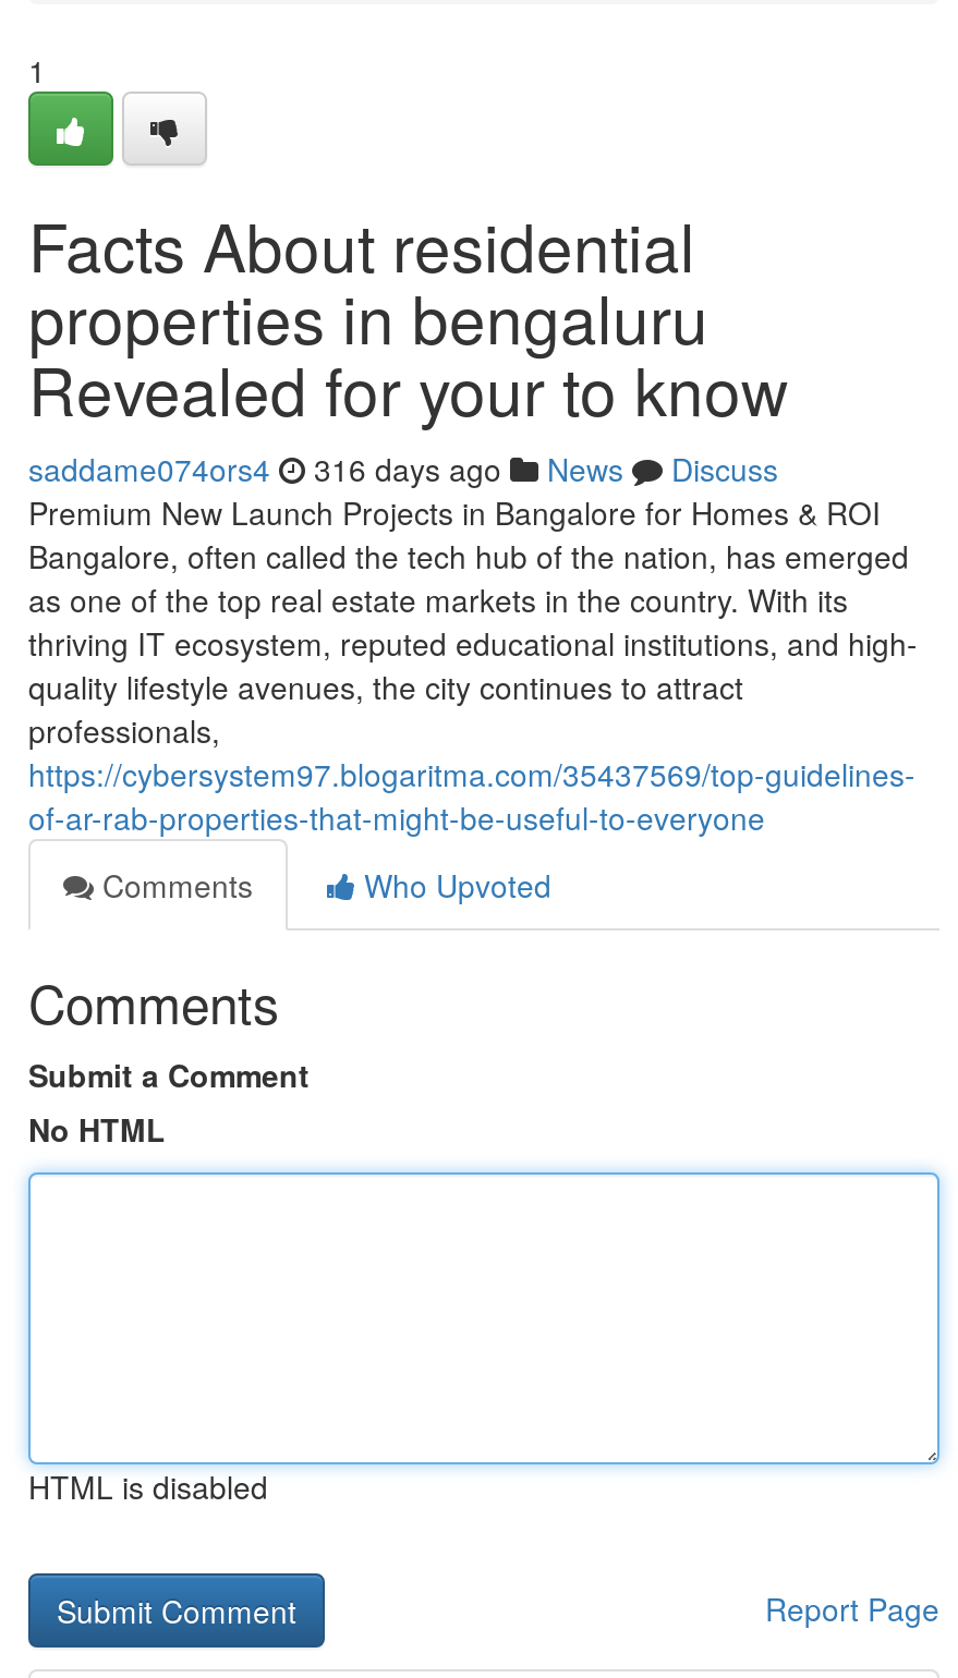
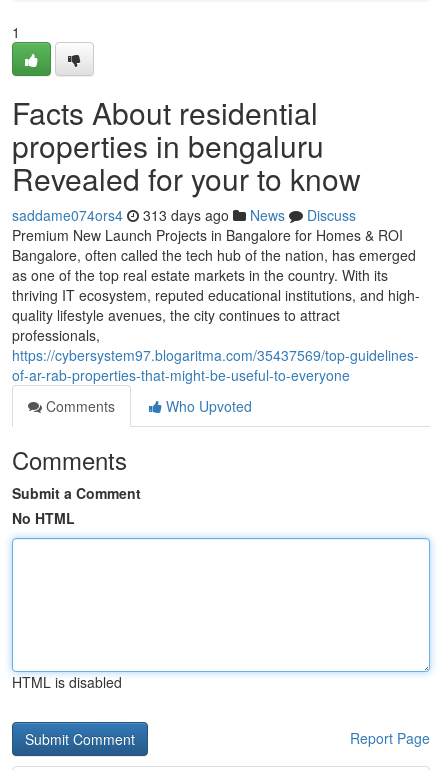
- saddame074ors4 316 days ago News Discuss
+ saddame074ors4 313 days ago News Discuss
